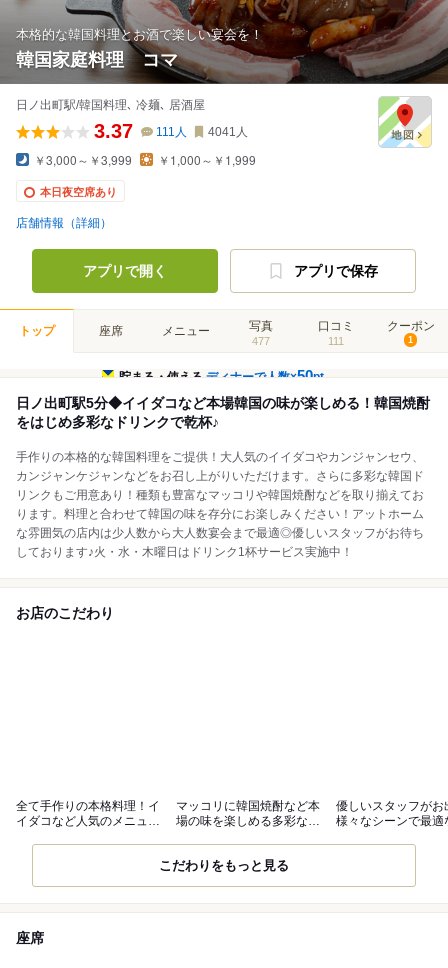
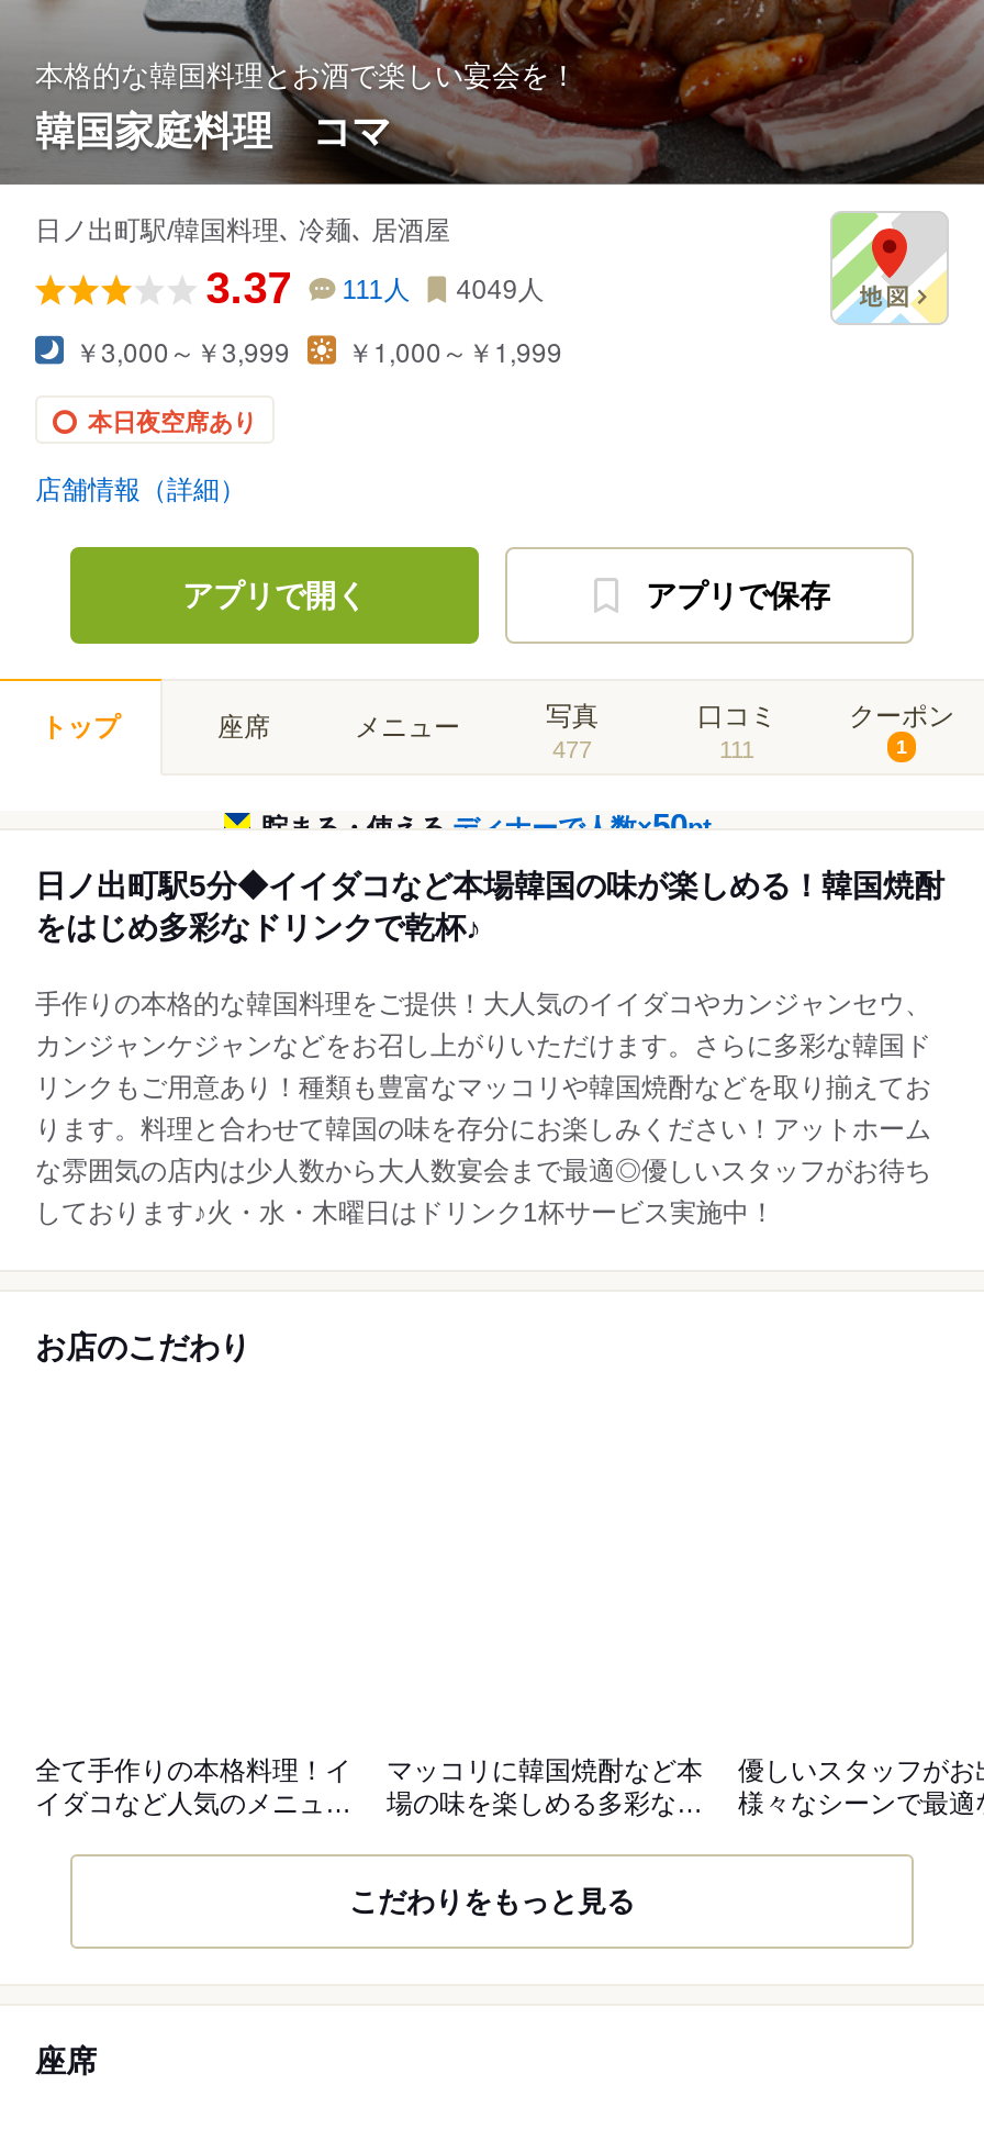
- 3.37 111人 4041人
+ 3.37 111人 4049人
